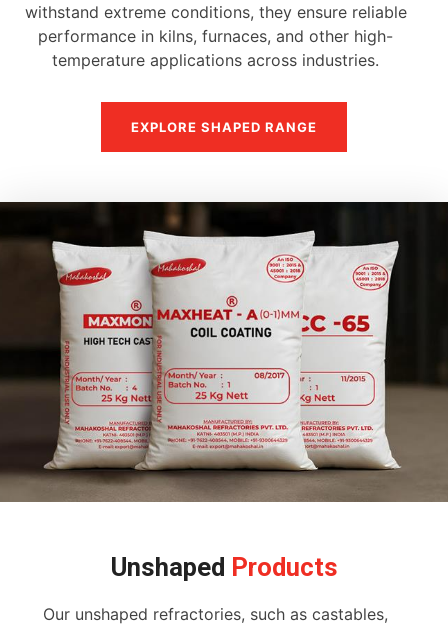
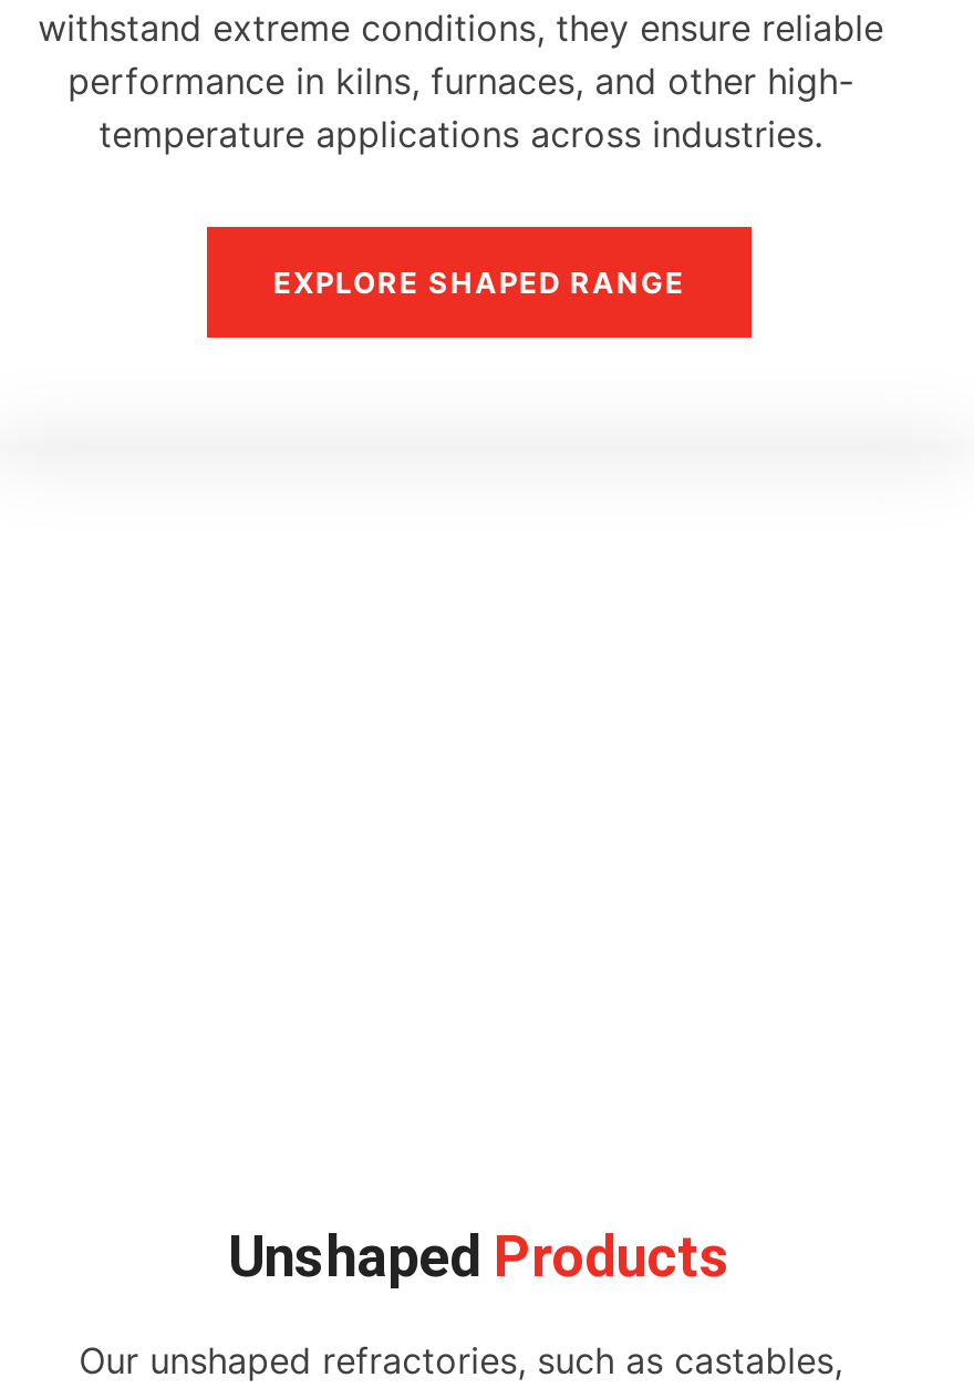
- [image]
